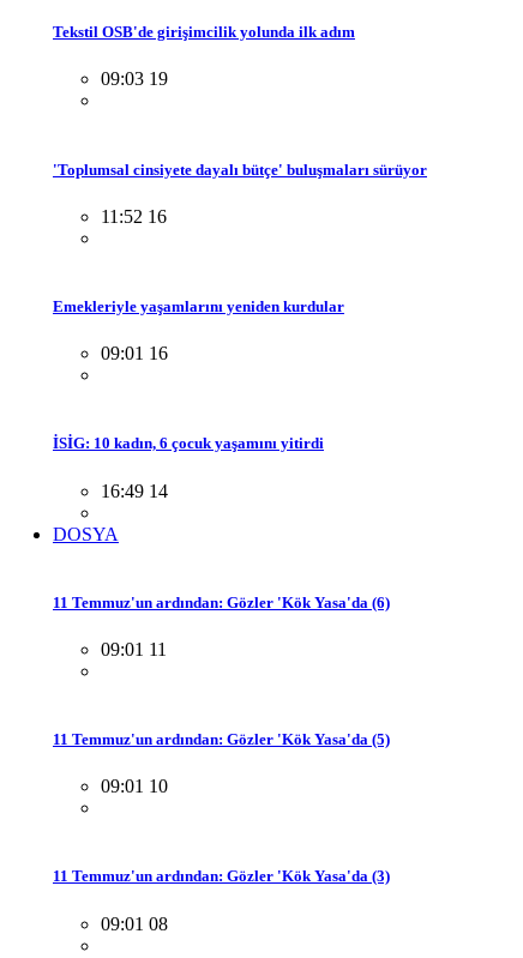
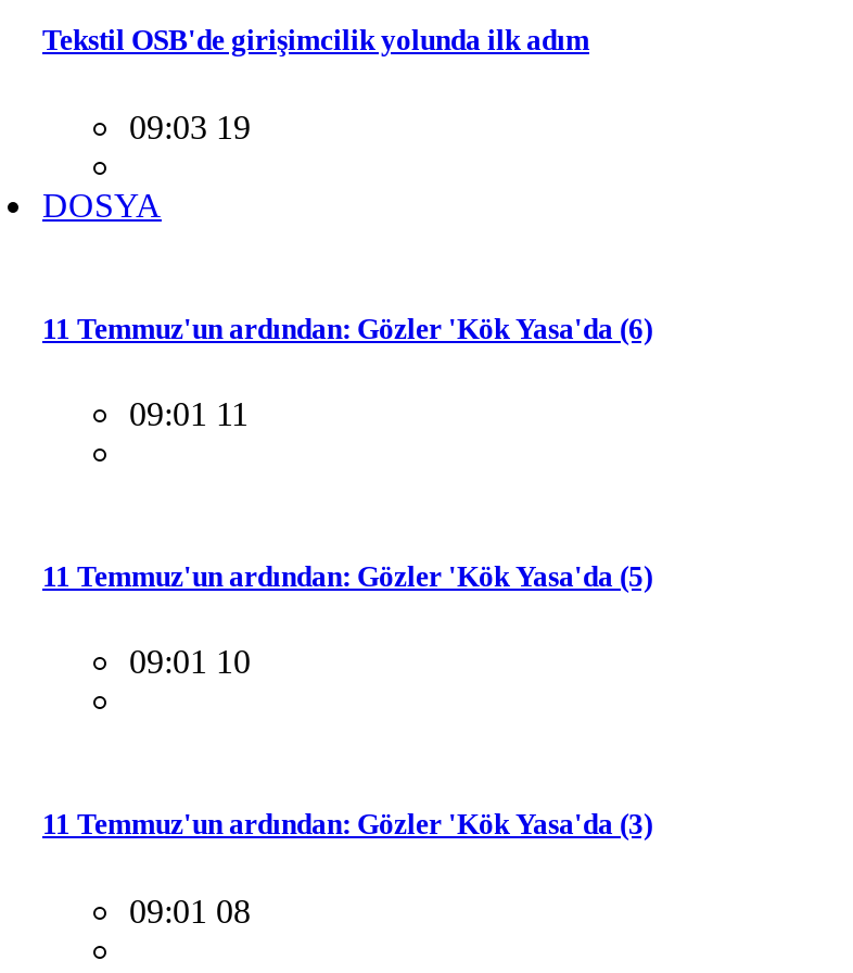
- 'Toplumsal cinsiyete dayalı bütçe' buluşmaları sürüyor
- 11:52 16

- Emekleriyle yaşamlarını yeniden kurdular
- 09:01 16

- İSİG: 10 kadın, 6 çocuk yaşamını yitirdi
- 16:49 14
